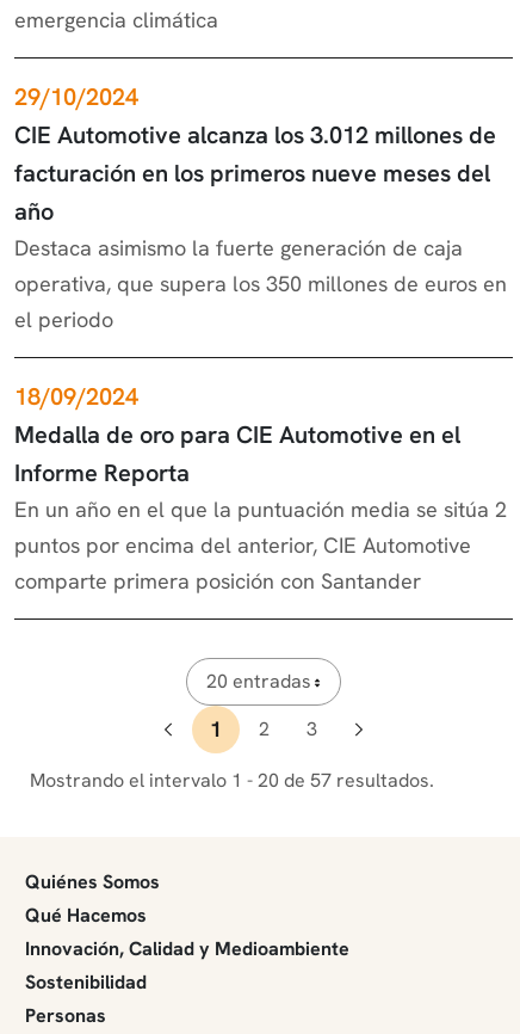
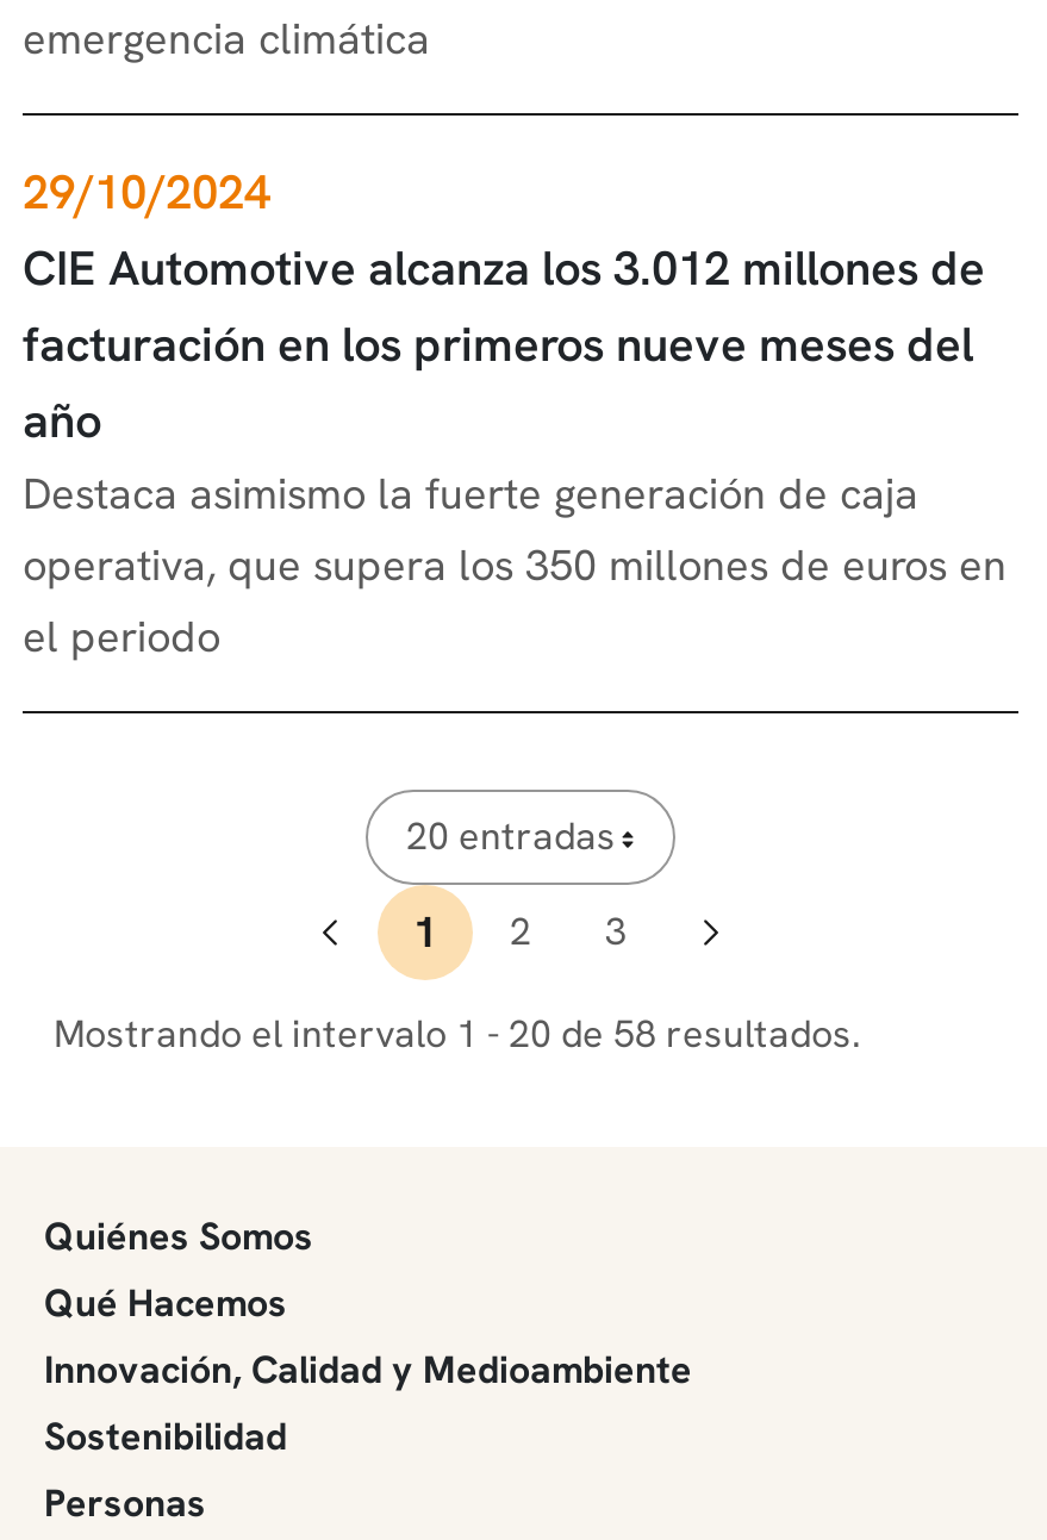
- 18/09/2024
- Medalla de oro para CIE Automotive en el
- Informe Reporta
- En un año en el que la puntuación media se sitúa 2
- puntos por encima del anterior, CIE Automotive
- comparte primera posición con Santander

- Mostrando el intervalo 1 - 20 de 57 resultados.
+ Mostrando el intervalo 1 - 20 de 58 resultados.
